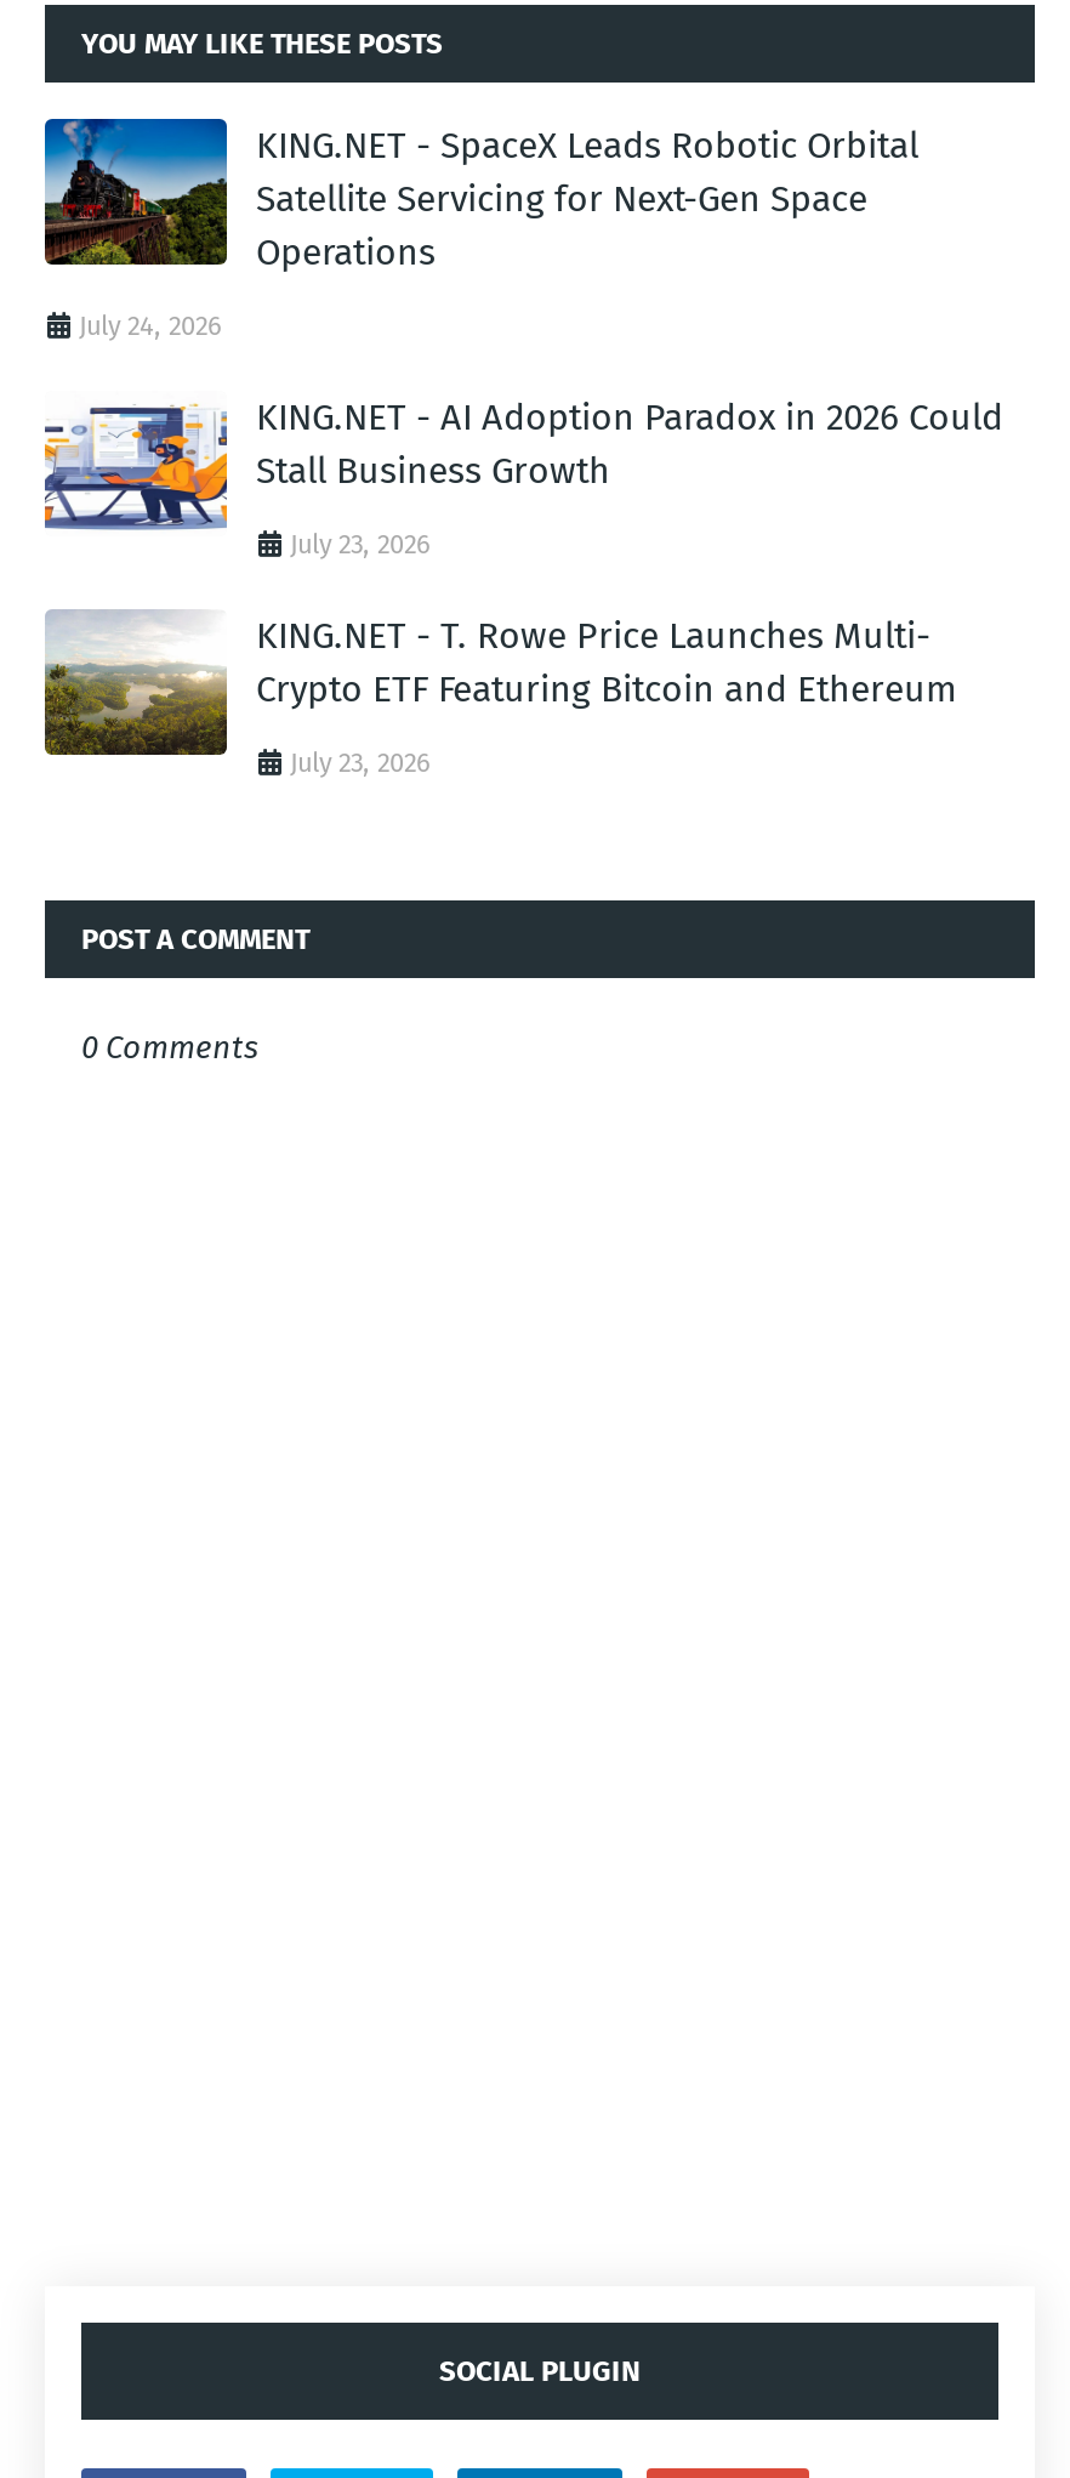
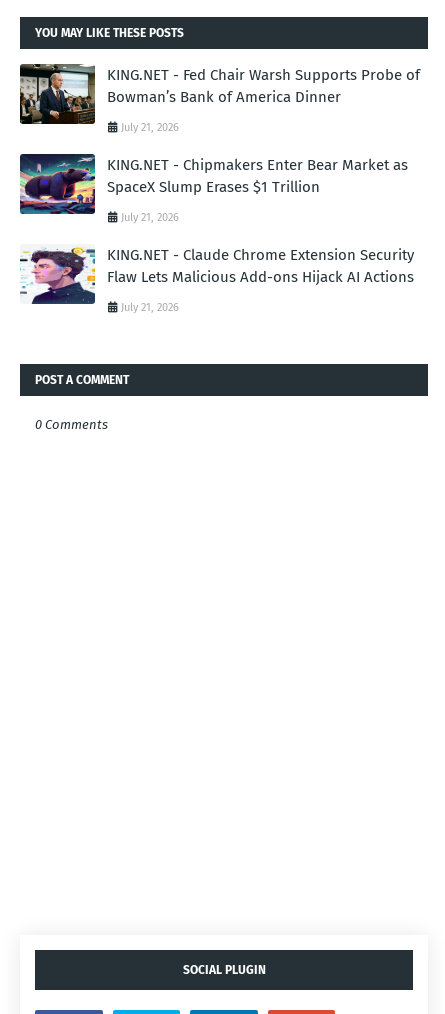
- [image]
- KING.NET - SpaceX Leads Robotic Orbital
- Satellite Servicing for Next-Gen Space
- Operations
+ [image]
+ KING.NET - Fed Chair Warsh Supports Probe of
+ Bowman’s Bank of America Dinner

- July 24, 2026
+ July 21, 2026

- [image]
- KING.NET - AI Adoption Paradox in 2026 Could
- Stall Business Growth
+ [image]
+ KING.NET - Chipmakers Enter Bear Market as
+ SpaceX Slump Erases $1 Trillion

- July 23, 2026
+ July 21, 2026

- [image]
- KING.NET - T. Rowe Price Launches Multi-
- Crypto ETF Featuring Bitcoin and Ethereum
+ [image]
+ KING.NET - Claude Chrome Extension Security
+ Flaw Lets Malicious Add-ons Hijack AI Actions

- July 23, 2026
+ July 21, 2026
